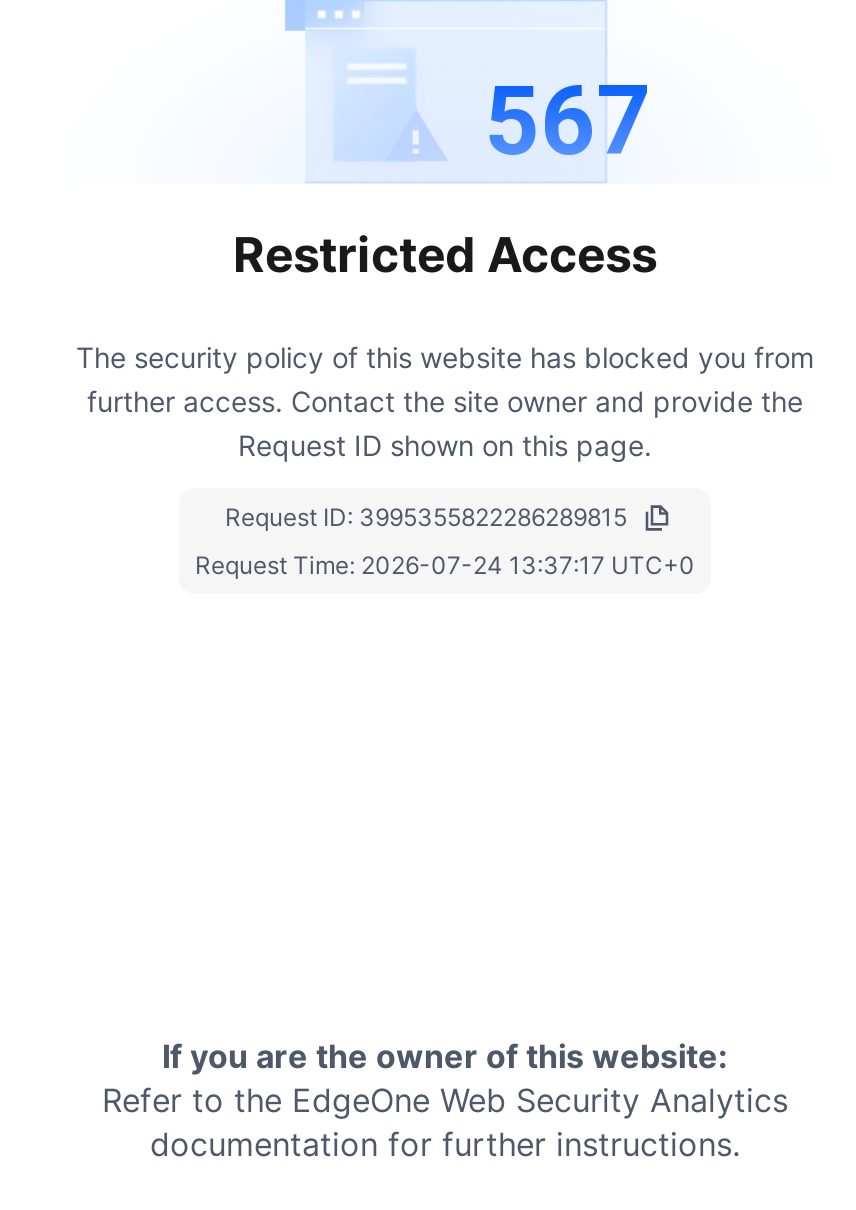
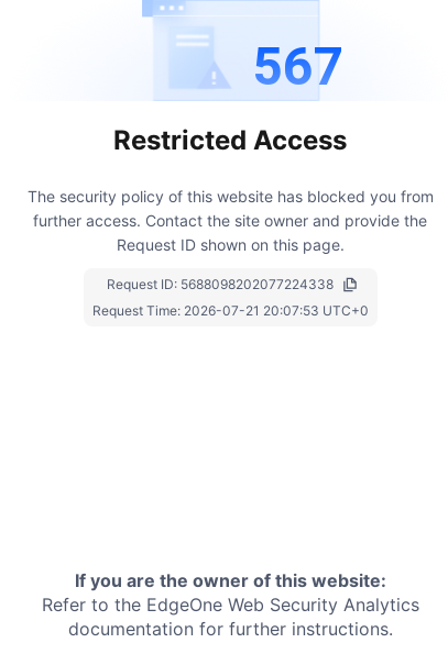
- Request ID: 3995355822286289815
+ Request ID: 5688098202077224338

- Request Time: 2026-07-24 13:37:17 UTC+0
+ Request Time: 2026-07-21 20:07:53 UTC+0
